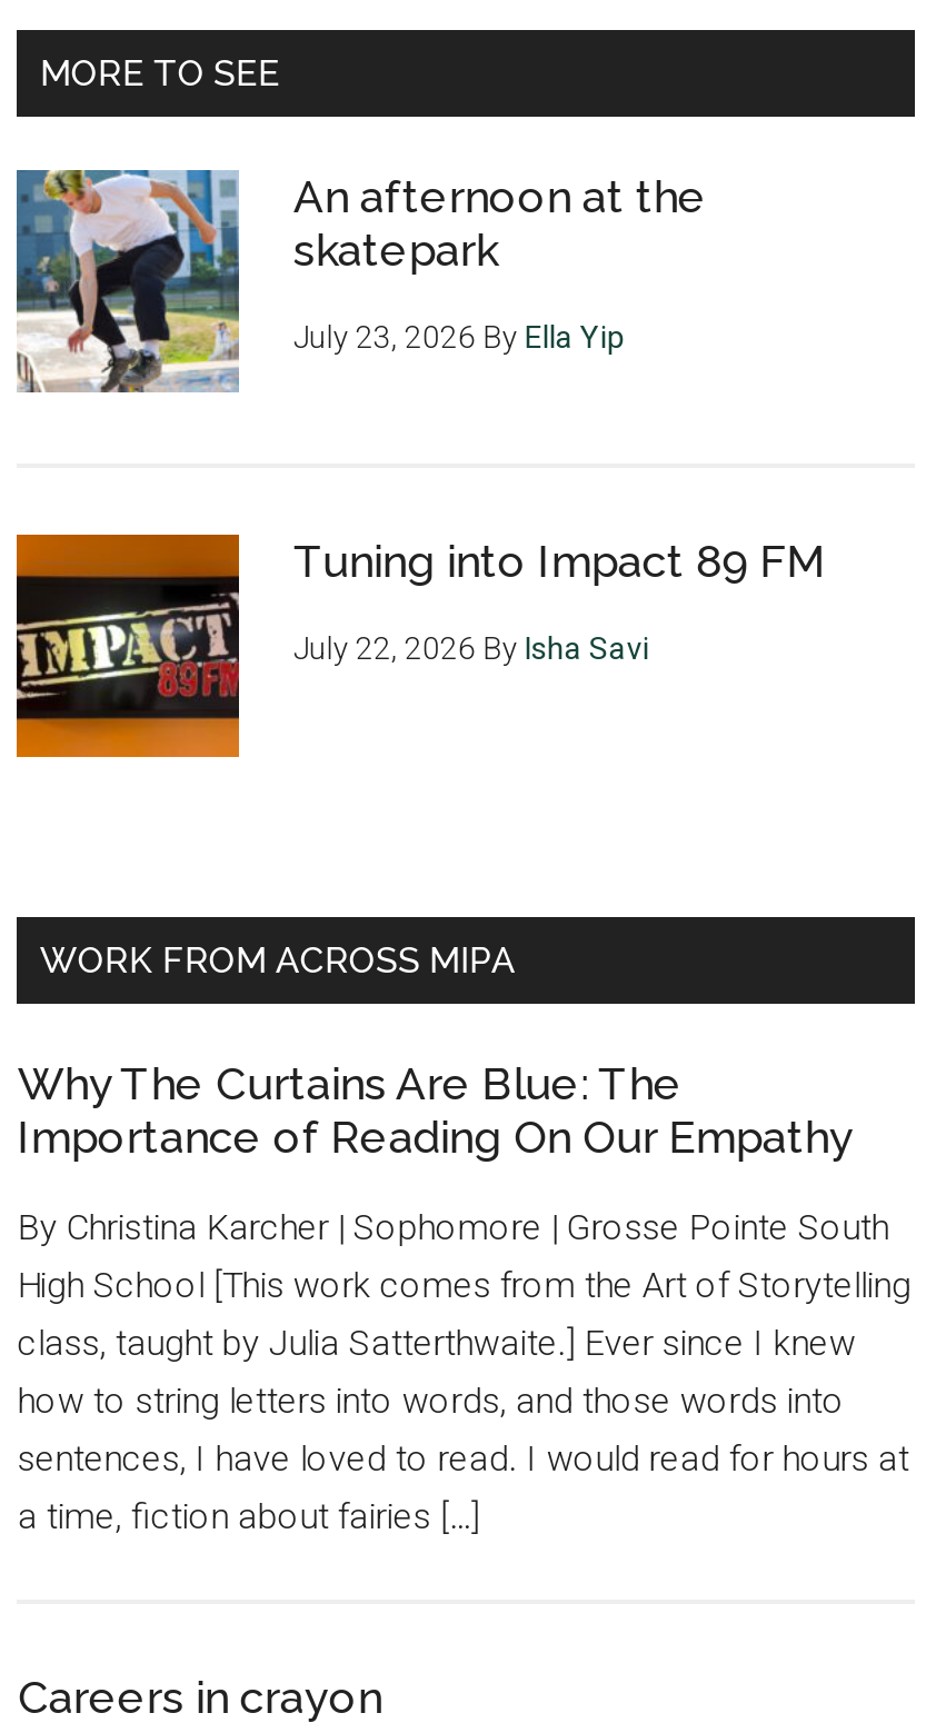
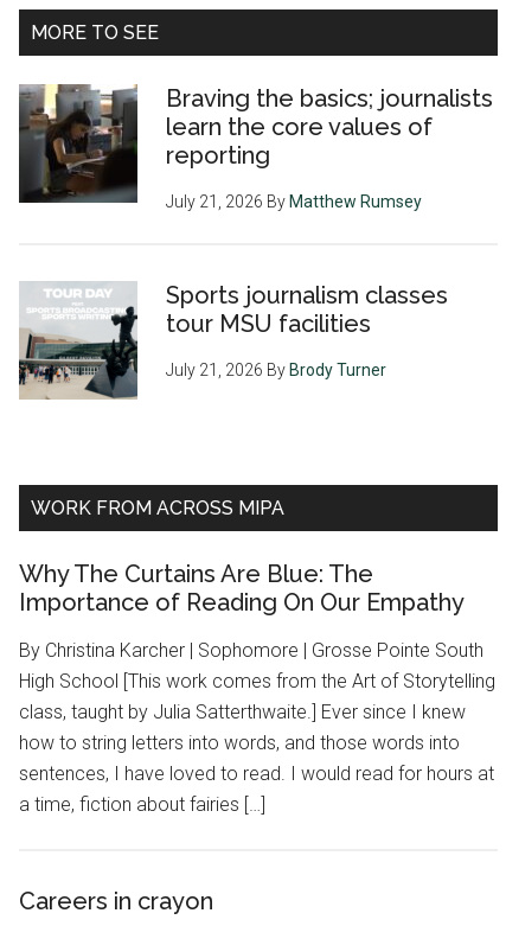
- [image]
- An afternoon at the
- skatepark
+ [image]
+ Braving the basics; journalists
+ learn the core values of
+ reporting

- July 23, 2026 By Ella Yip
+ July 21, 2026 By Matthew Rumsey

- [image]
- Tuning into Impact 89 FM
+ [image]
+ Sports journalism classes
+ tour MSU facilities

- July 22, 2026 By Isha Savi
+ July 21, 2026 By Brody Turner
